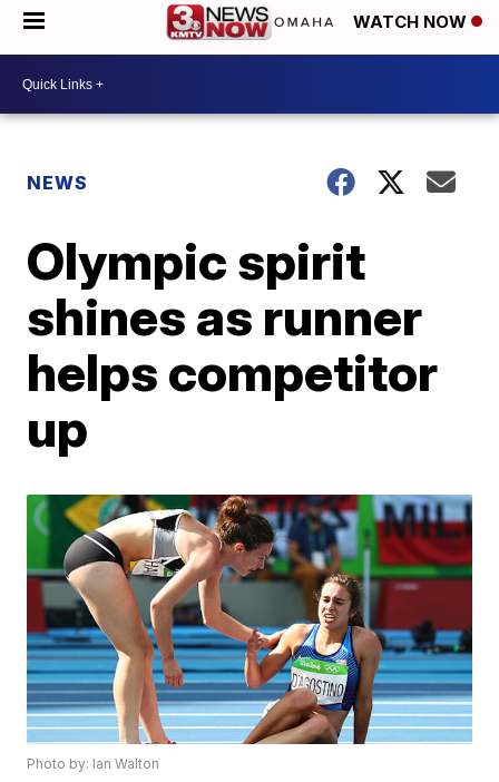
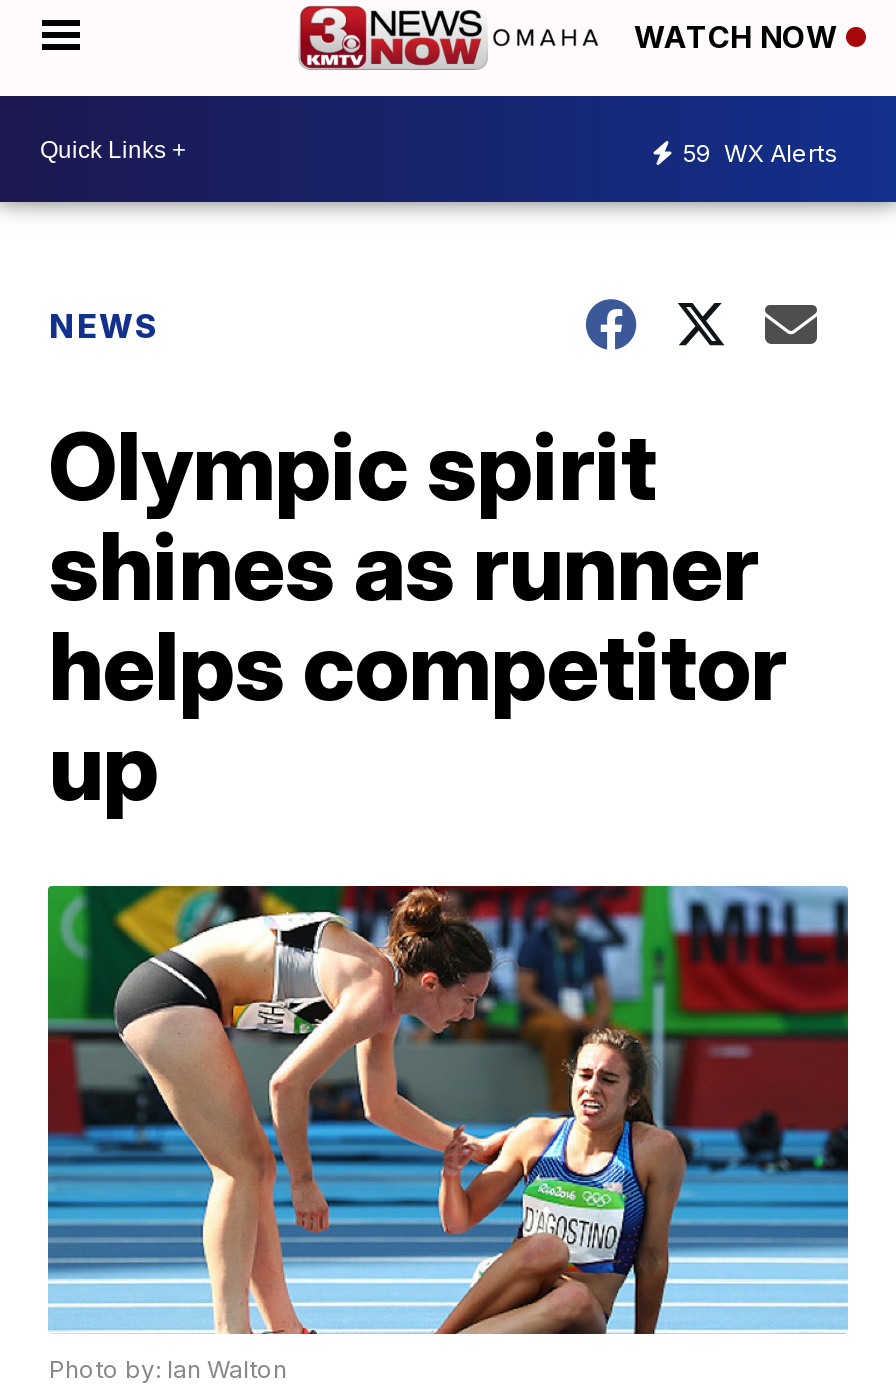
+ 59 WX Alerts
